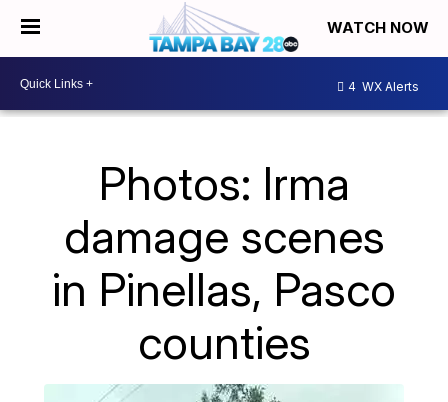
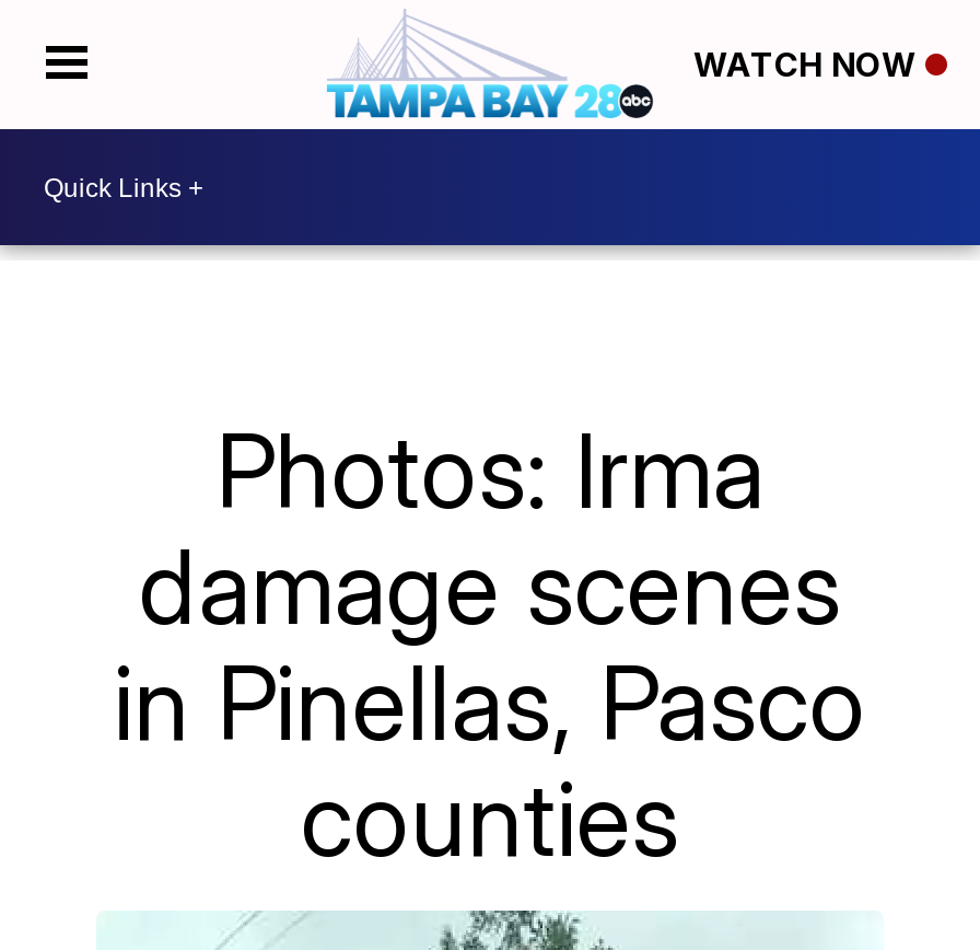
- 4 WX Alerts
